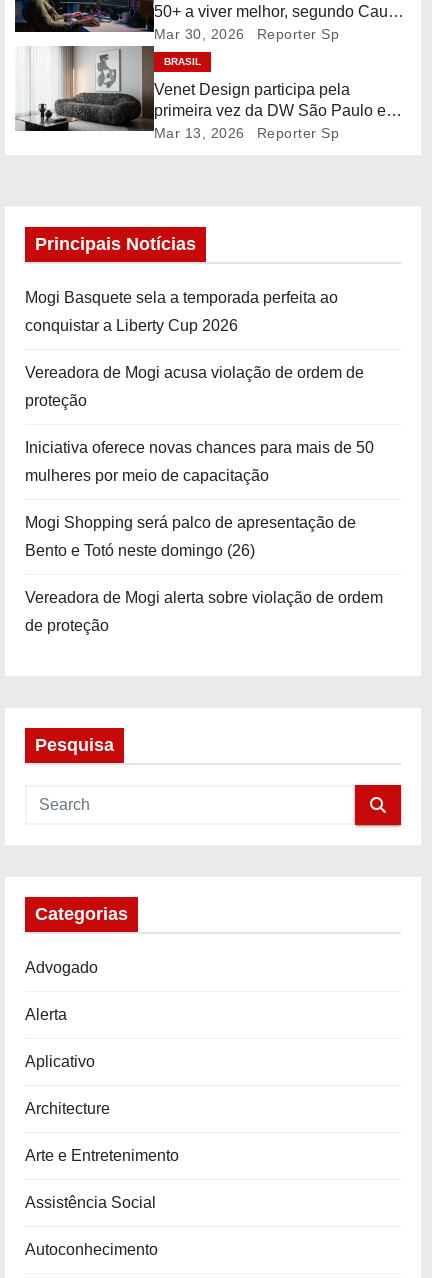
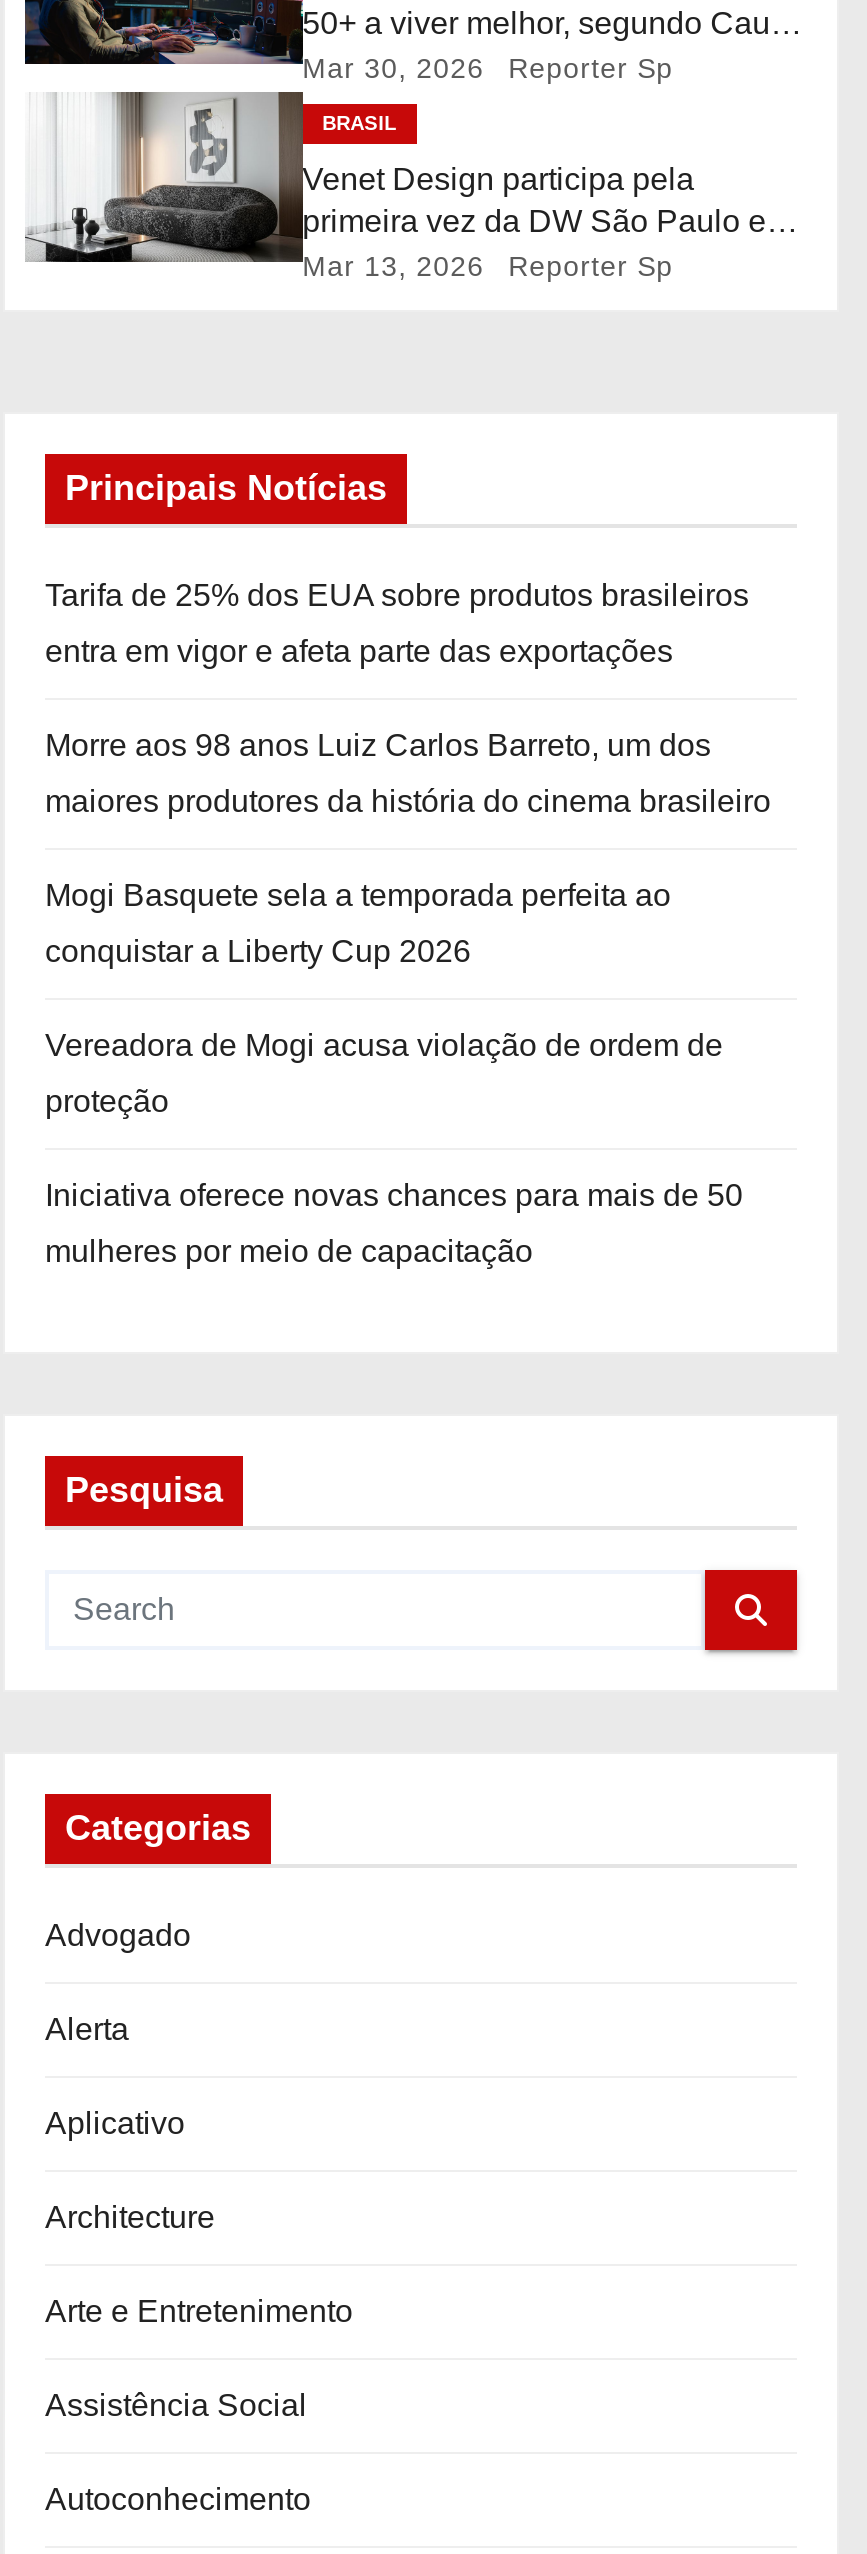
+ Tarifa de 25% dos EUA sobre produtos brasileiros
+ entra em vigor e afeta parte das exportações
+ Morre aos 98 anos Luiz Carlos Barreto, um dos
+ maiores produtores da história do cinema brasileiro

moved down: Mogi Basquete sela a temporada perfeita ao | conquistar a Liberty Cup 2026 | Vereadora de Mogi acusa violação de ordem de | proteção | Iniciativa oferece novas chances para mais de 50 | mulheres por meio de capacitação

- Mogi Shopping será palco de apresentação de
- Bento e Totó neste domingo (26)
- Vereadora de Mogi alerta sobre violação de ordem
- de proteção
